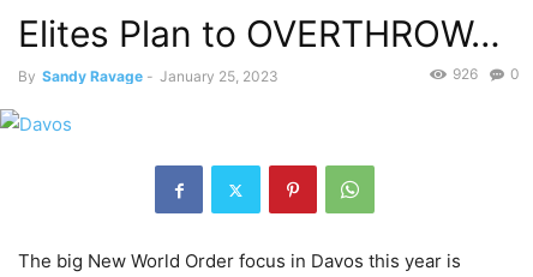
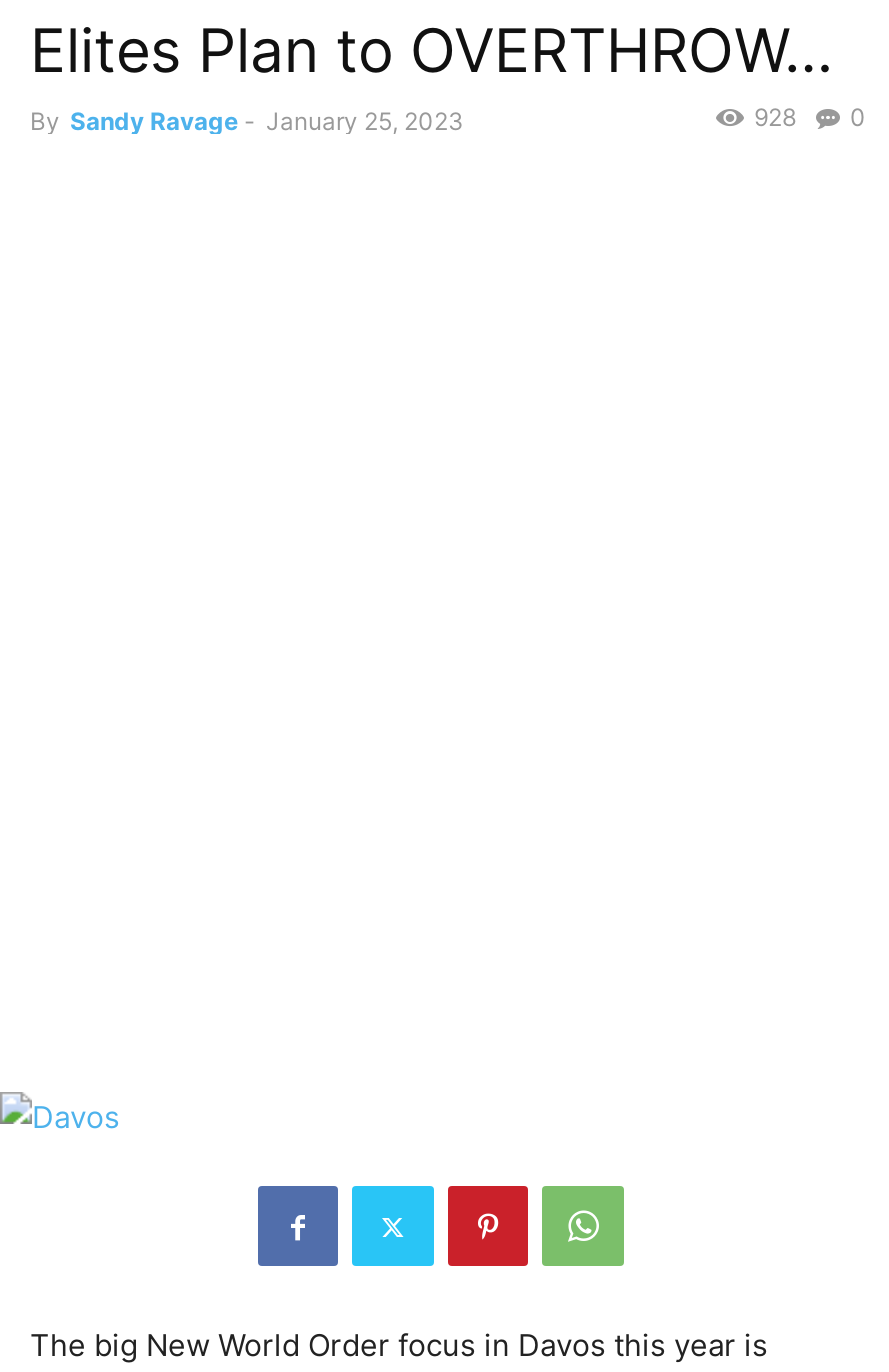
- 926 0
+ 928 0
